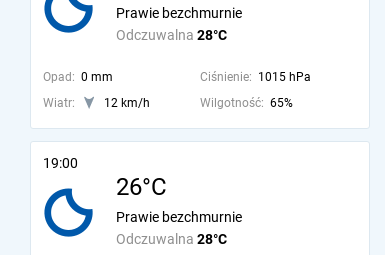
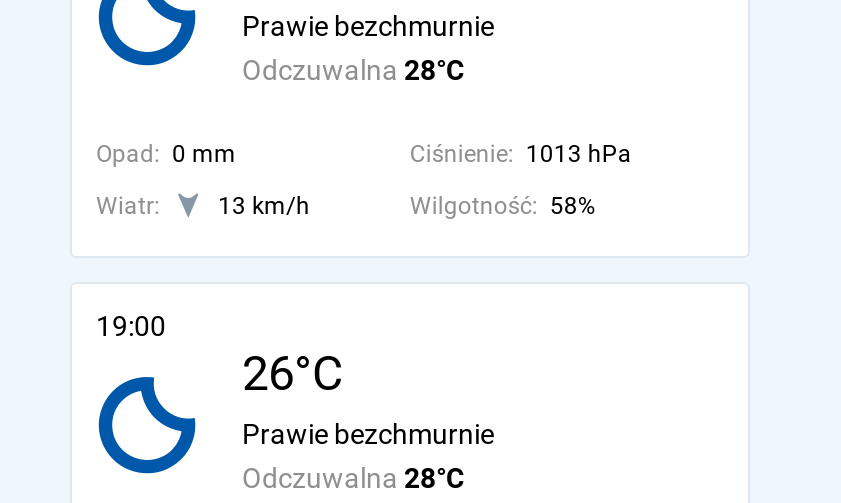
- Ciśnienie: 1015 hPa
+ Ciśnienie: 1013 hPa

- 12 km/h
+ 13 km/h

- Wilgotność: 65%
+ Wilgotność: 58%
